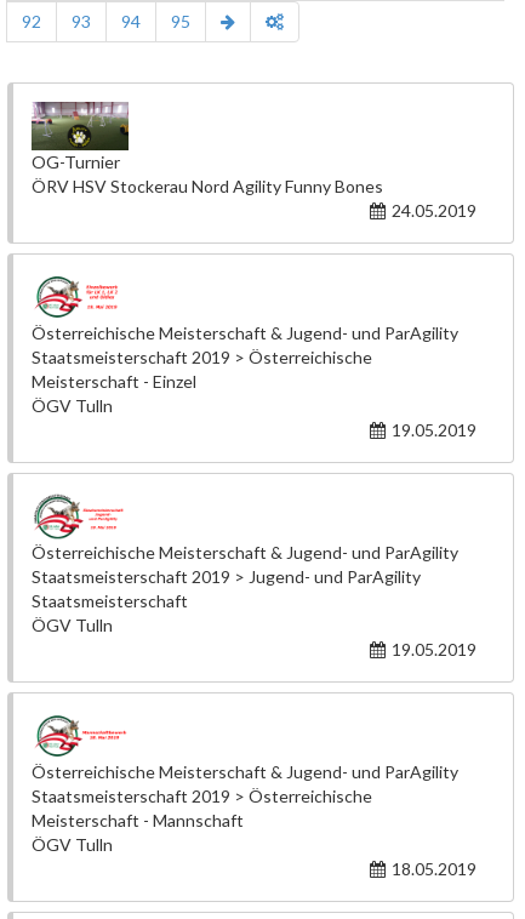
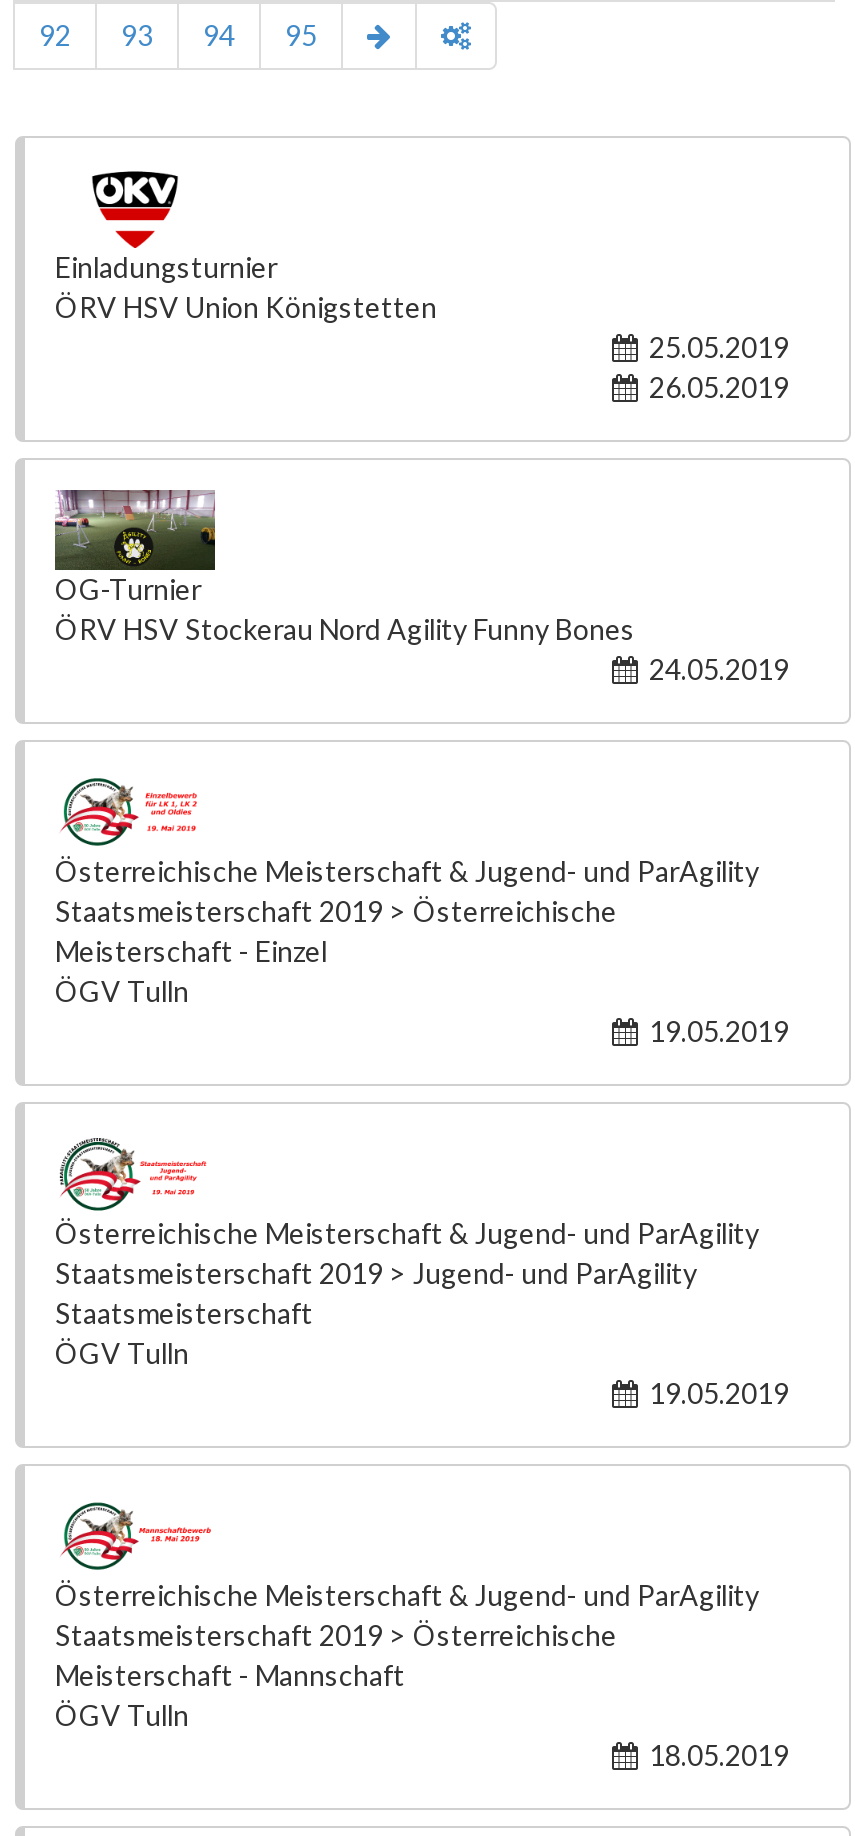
+ [image]
+ Einladungsturnier
+ ÖRV HSV Union Königstetten
+ 25.05.2019
+ 26.05.2019
